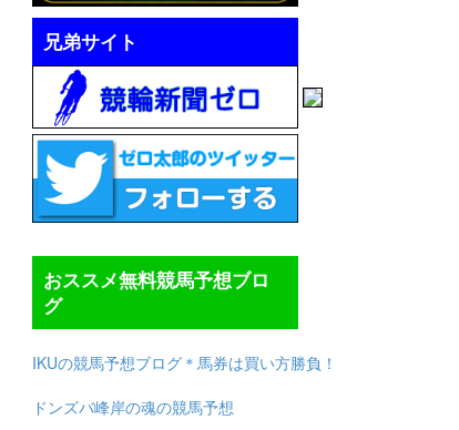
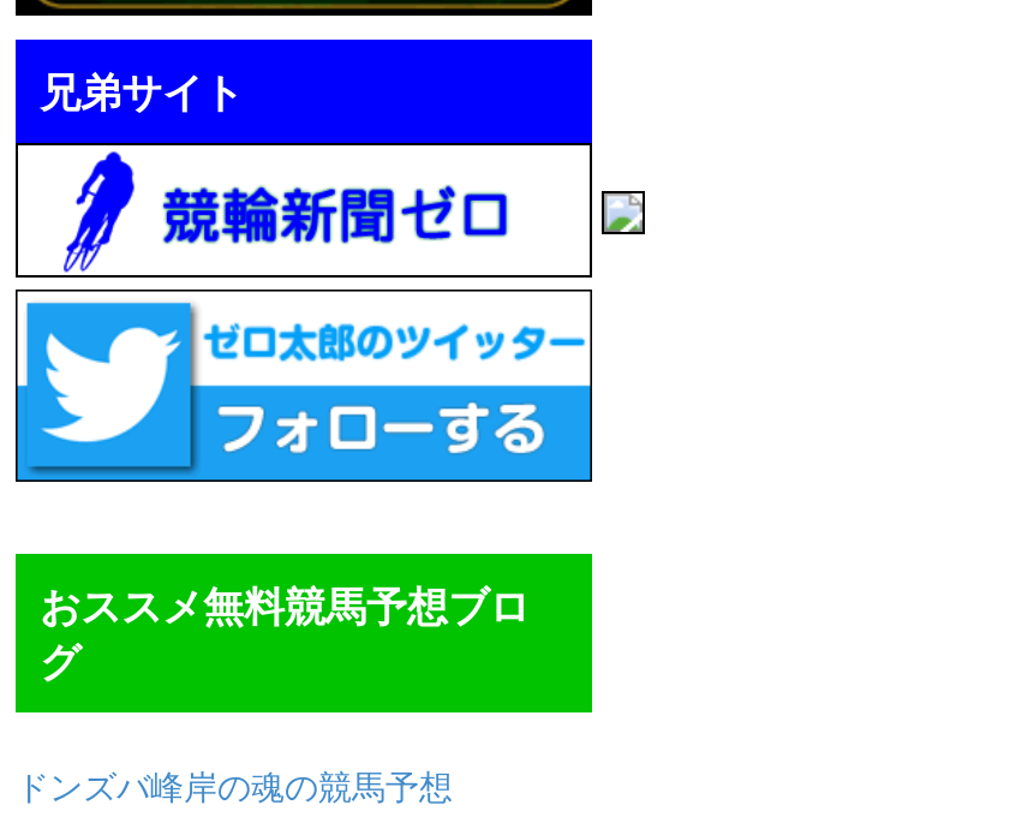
- IKUの競馬予想ブログ＊馬券は買い方勝負！
